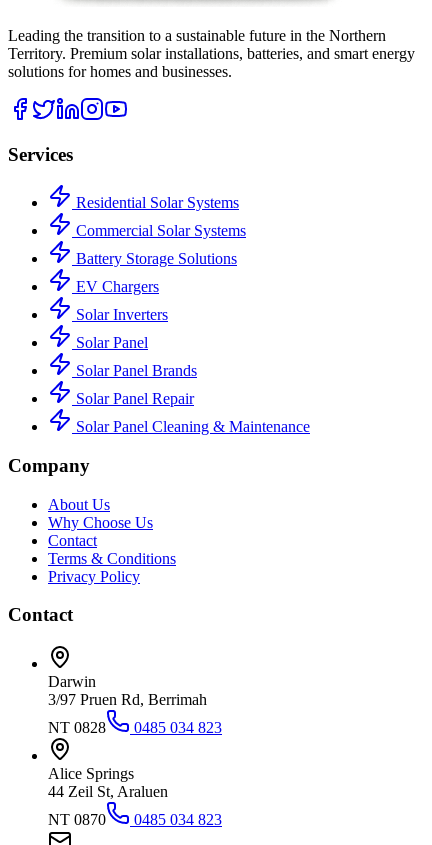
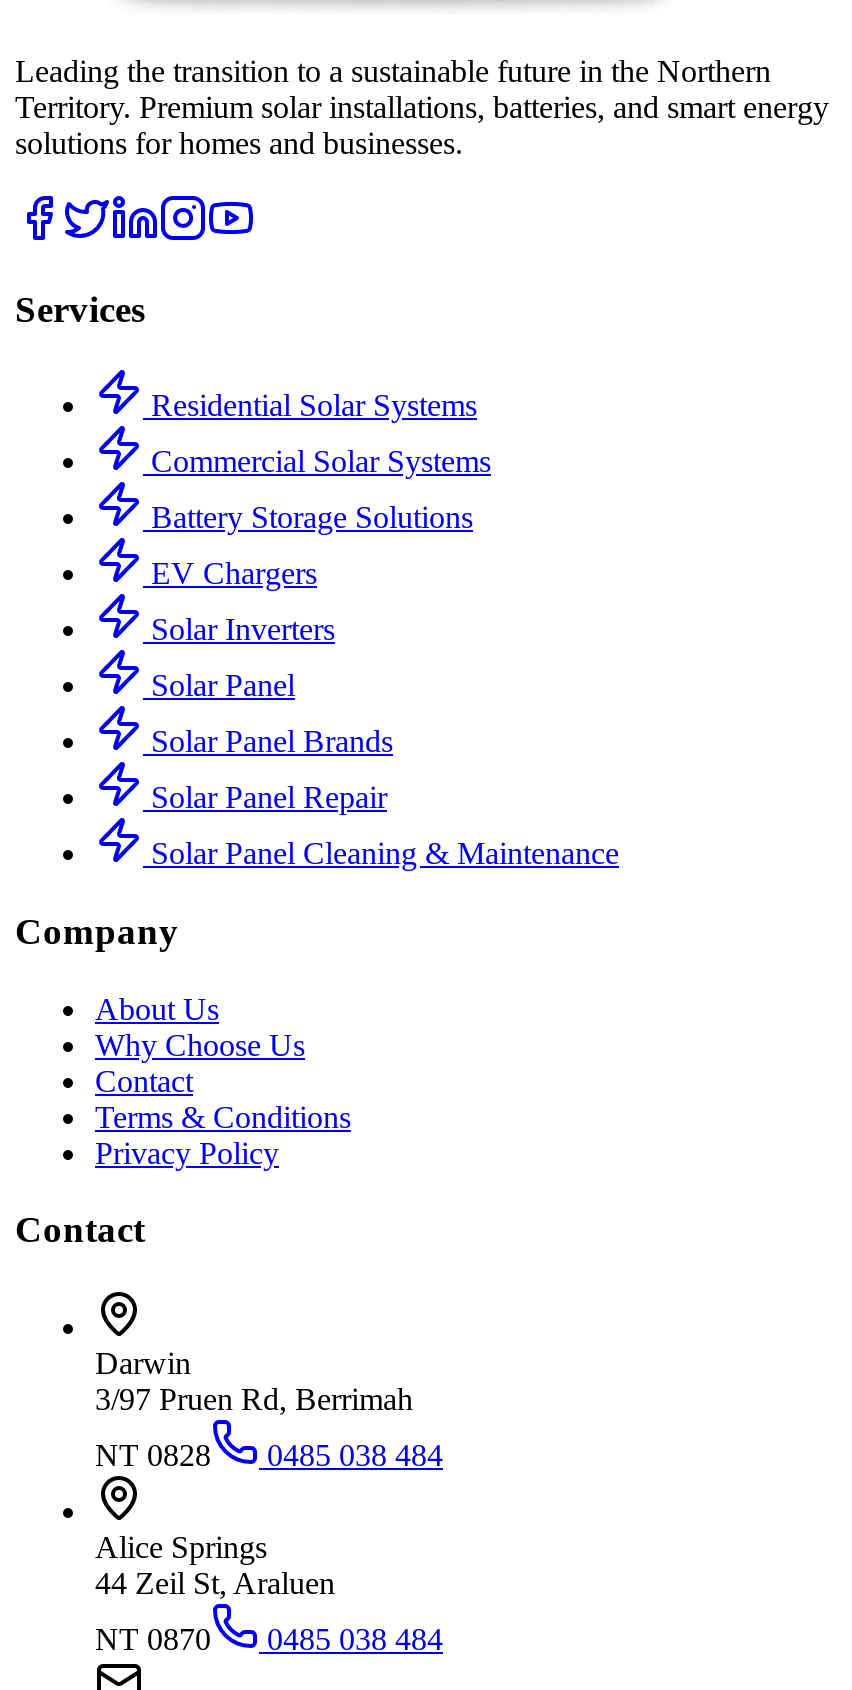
- NT 0828 0485 034 823
+ NT 0828 0485 038 484

- NT 0870 0485 034 823
+ NT 0870 0485 038 484
